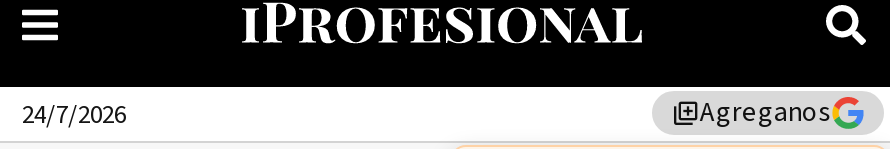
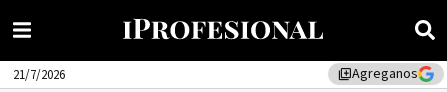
- 24/7/2026
+ 21/7/2026
